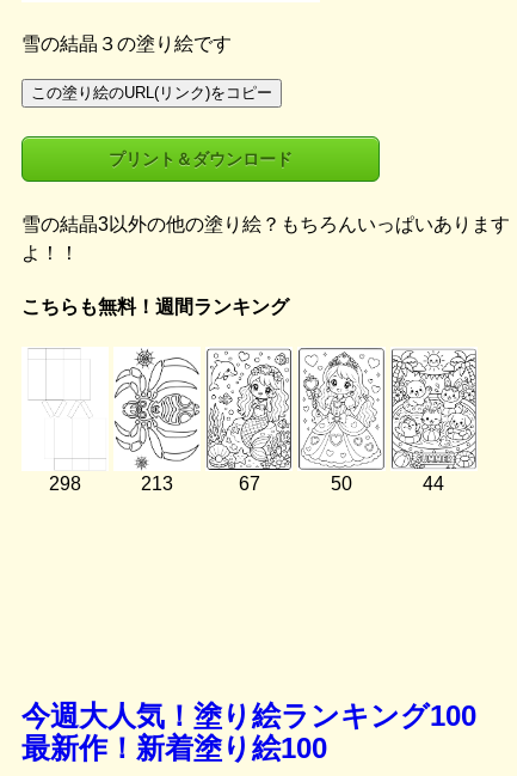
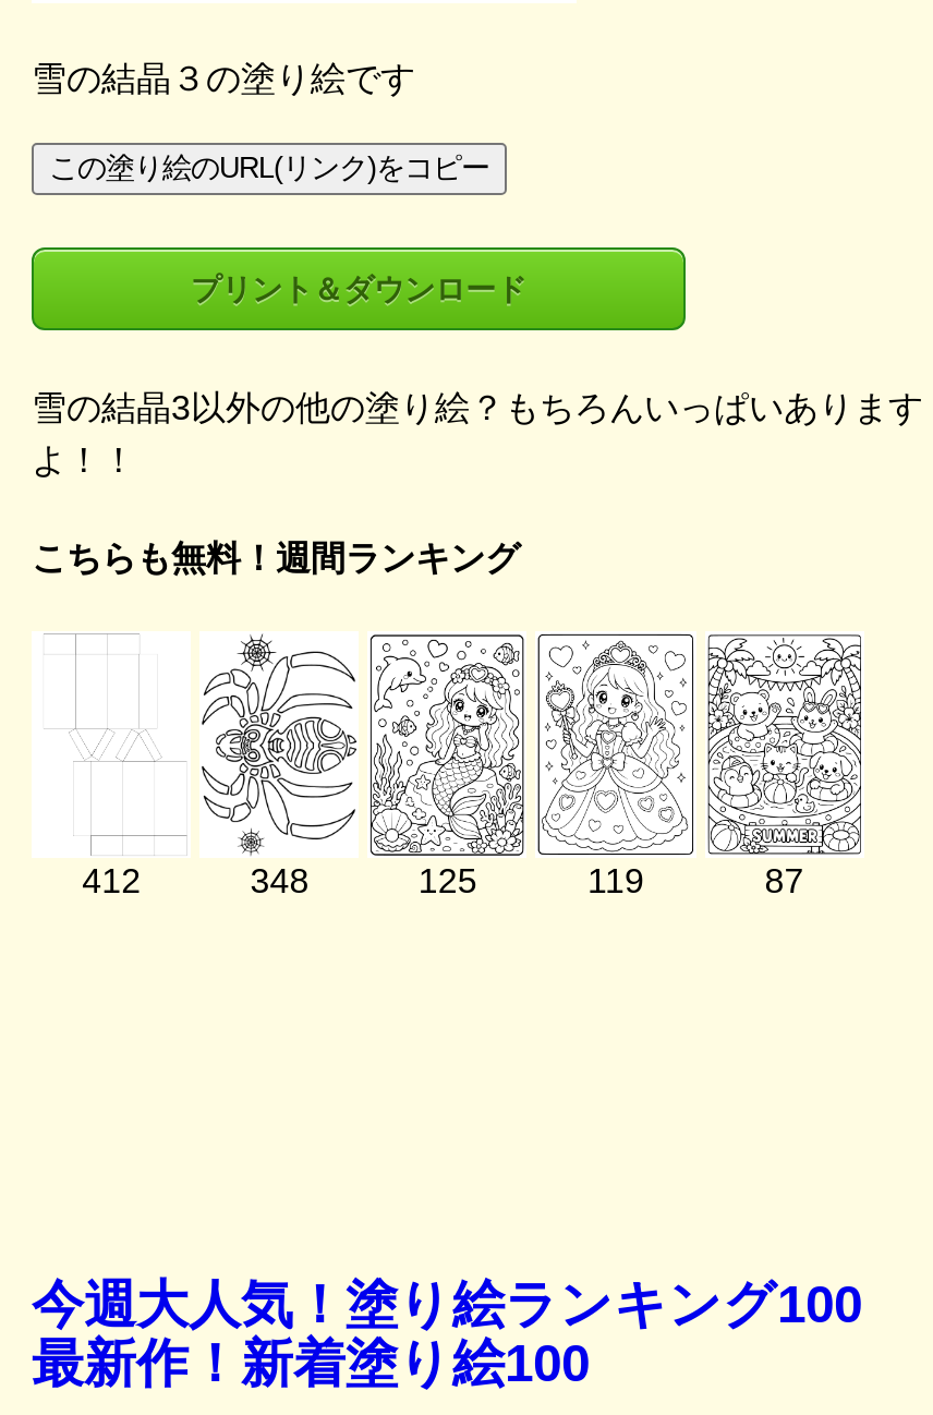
- 298
+ 412

- 213
+ 348

- 67
+ 125

- 50
+ 119

- 44
+ 87
